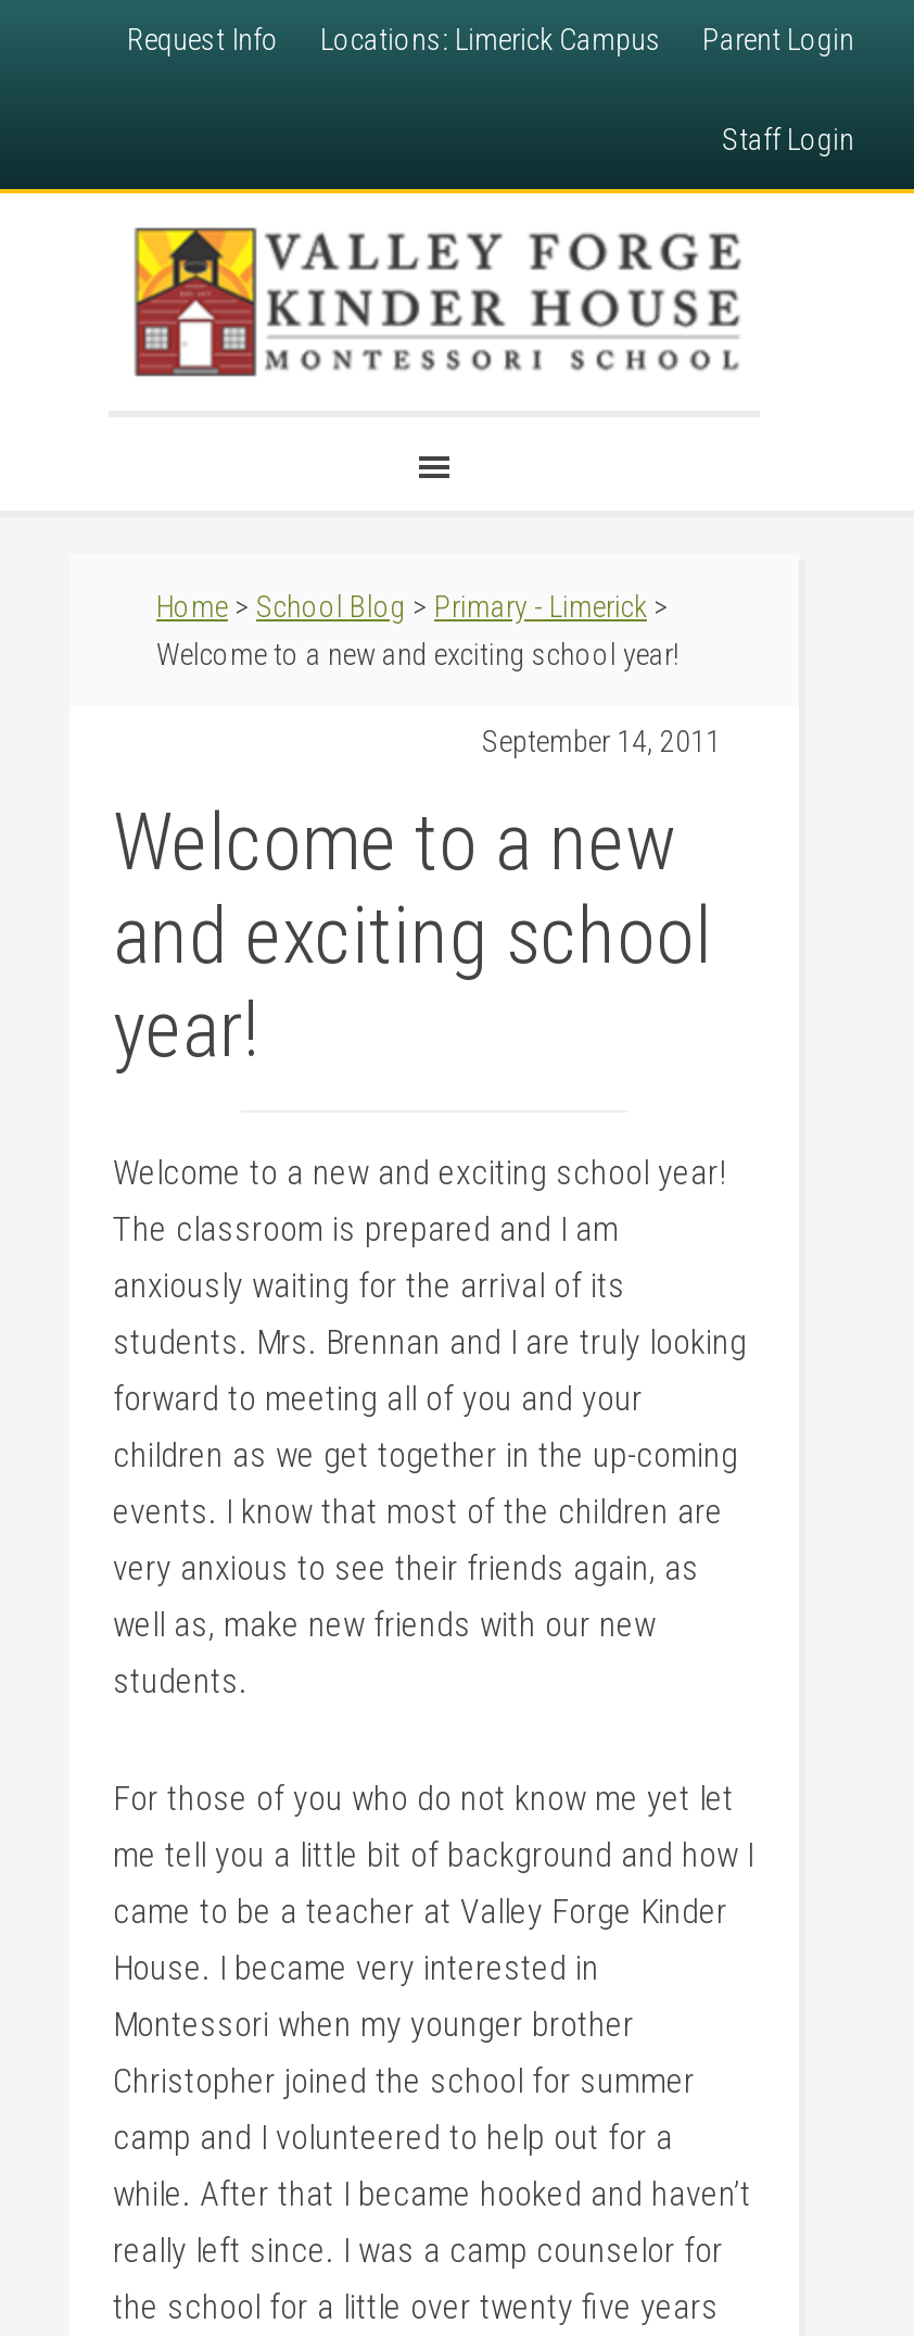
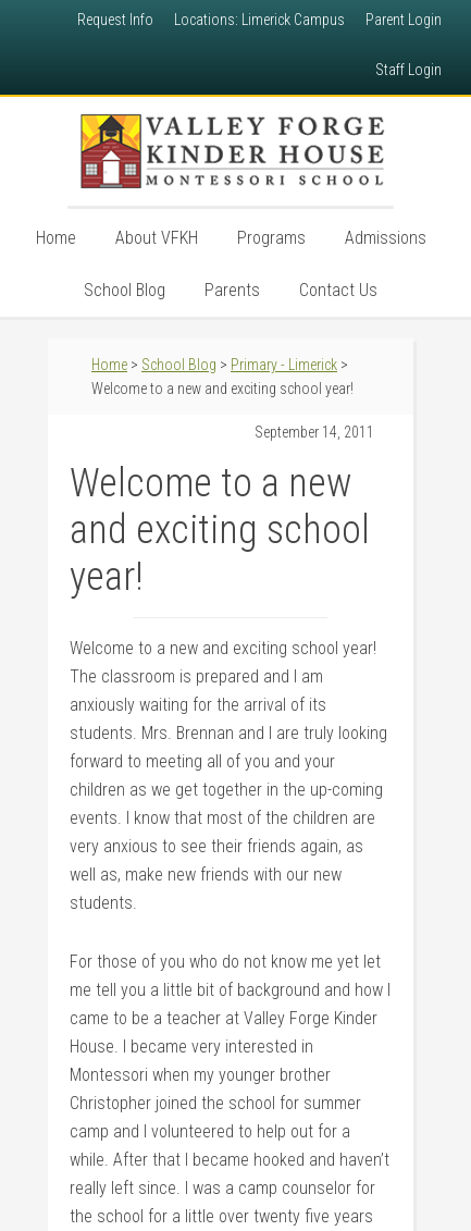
+ Home
+ About VFKH
+ Programs
+ Admissions
+ School Blog
+ Parents
+ Contact Us
